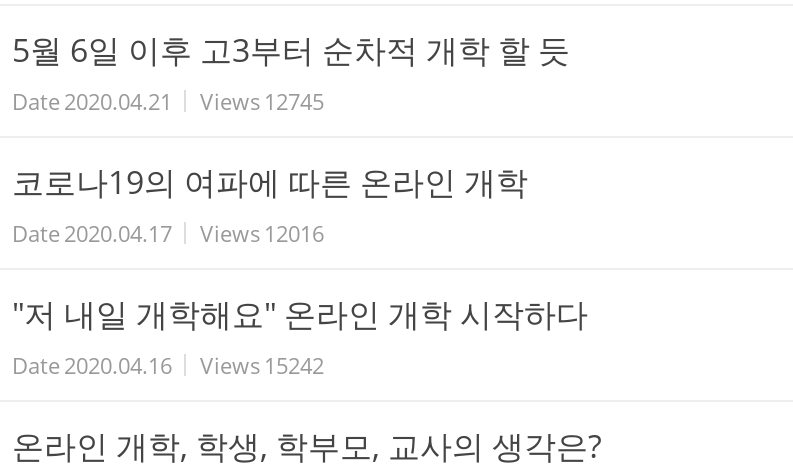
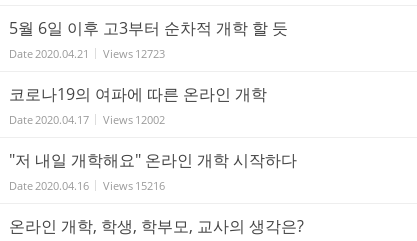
- Date 2020.04.21 Views 12745
+ Date 2020.04.21 Views 12723

- Date 2020.04.17 Views 12016
+ Date 2020.04.17 Views 12002

- Date 2020.04.16 Views 15242
+ Date 2020.04.16 Views 15216
